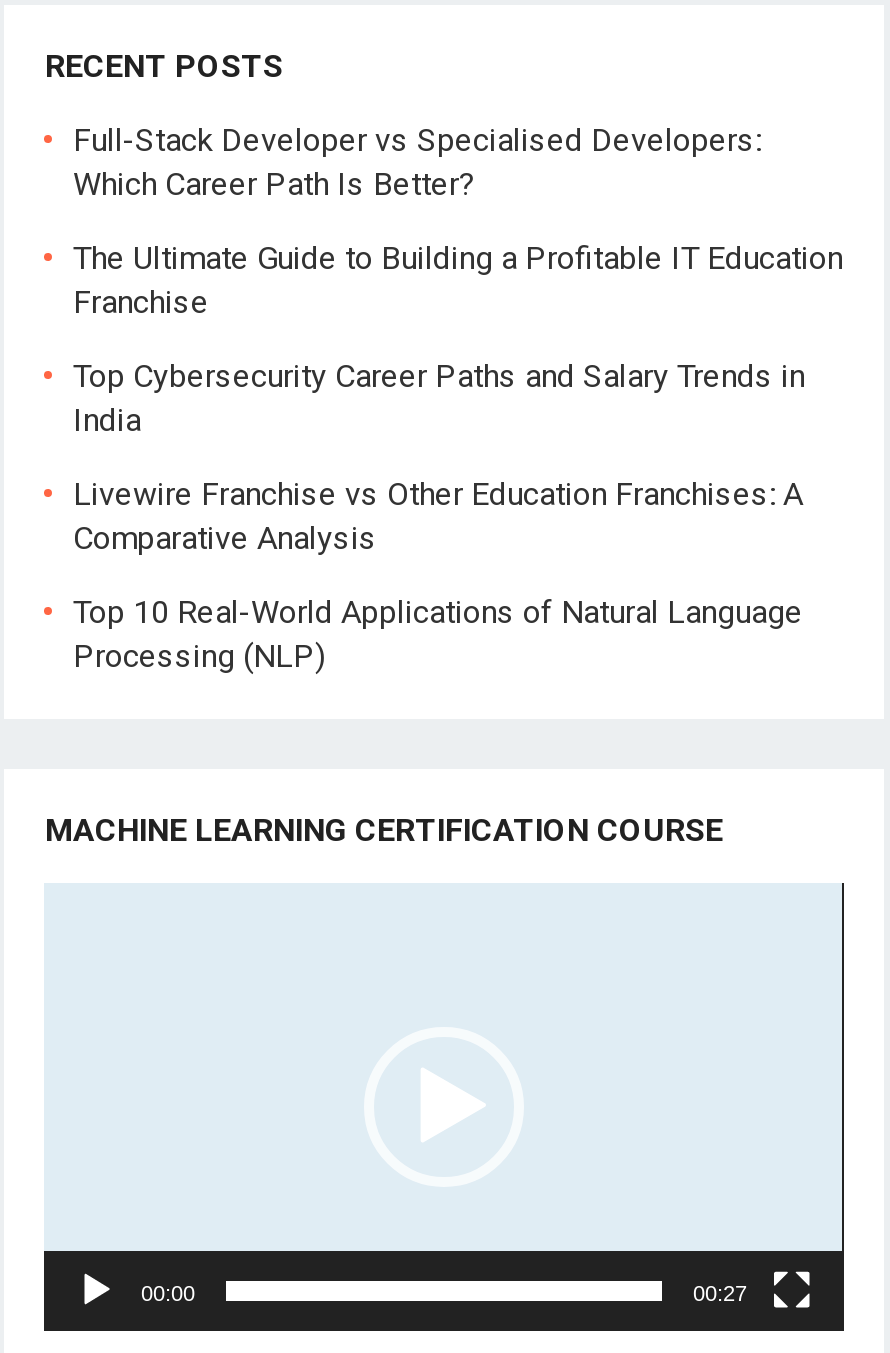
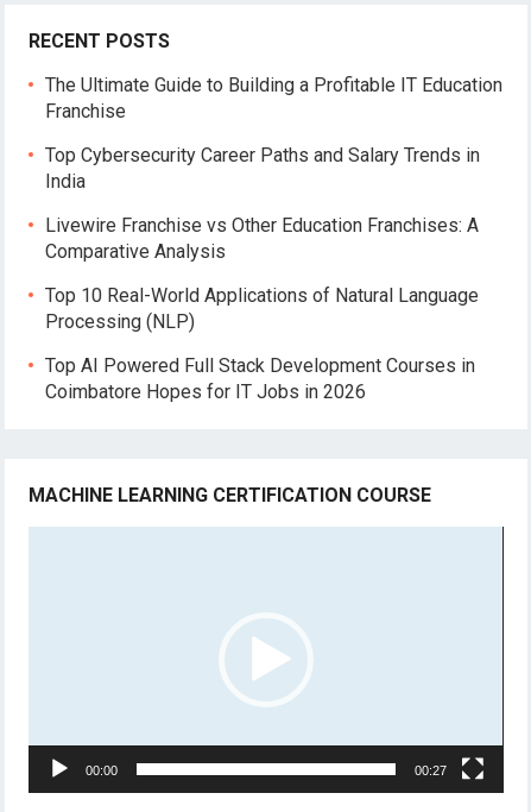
- Full-Stack Developer vs Specialised Developers:
- Which Career Path Is Better?

moved up: The Ultimate Guide to Building a Profitable IT Education | Franchise | Top Cybersecurity Career Paths and Salary Trends in | India | Livewire Franchise vs Other Education Franchises: A | Comparative Analysis | Top 10 Real-World Applications of Natural Language | Processing (NLP)

+ Top AI Powered Full Stack Development Courses in
+ Coimbatore Hopes for IT Jobs in 2026
